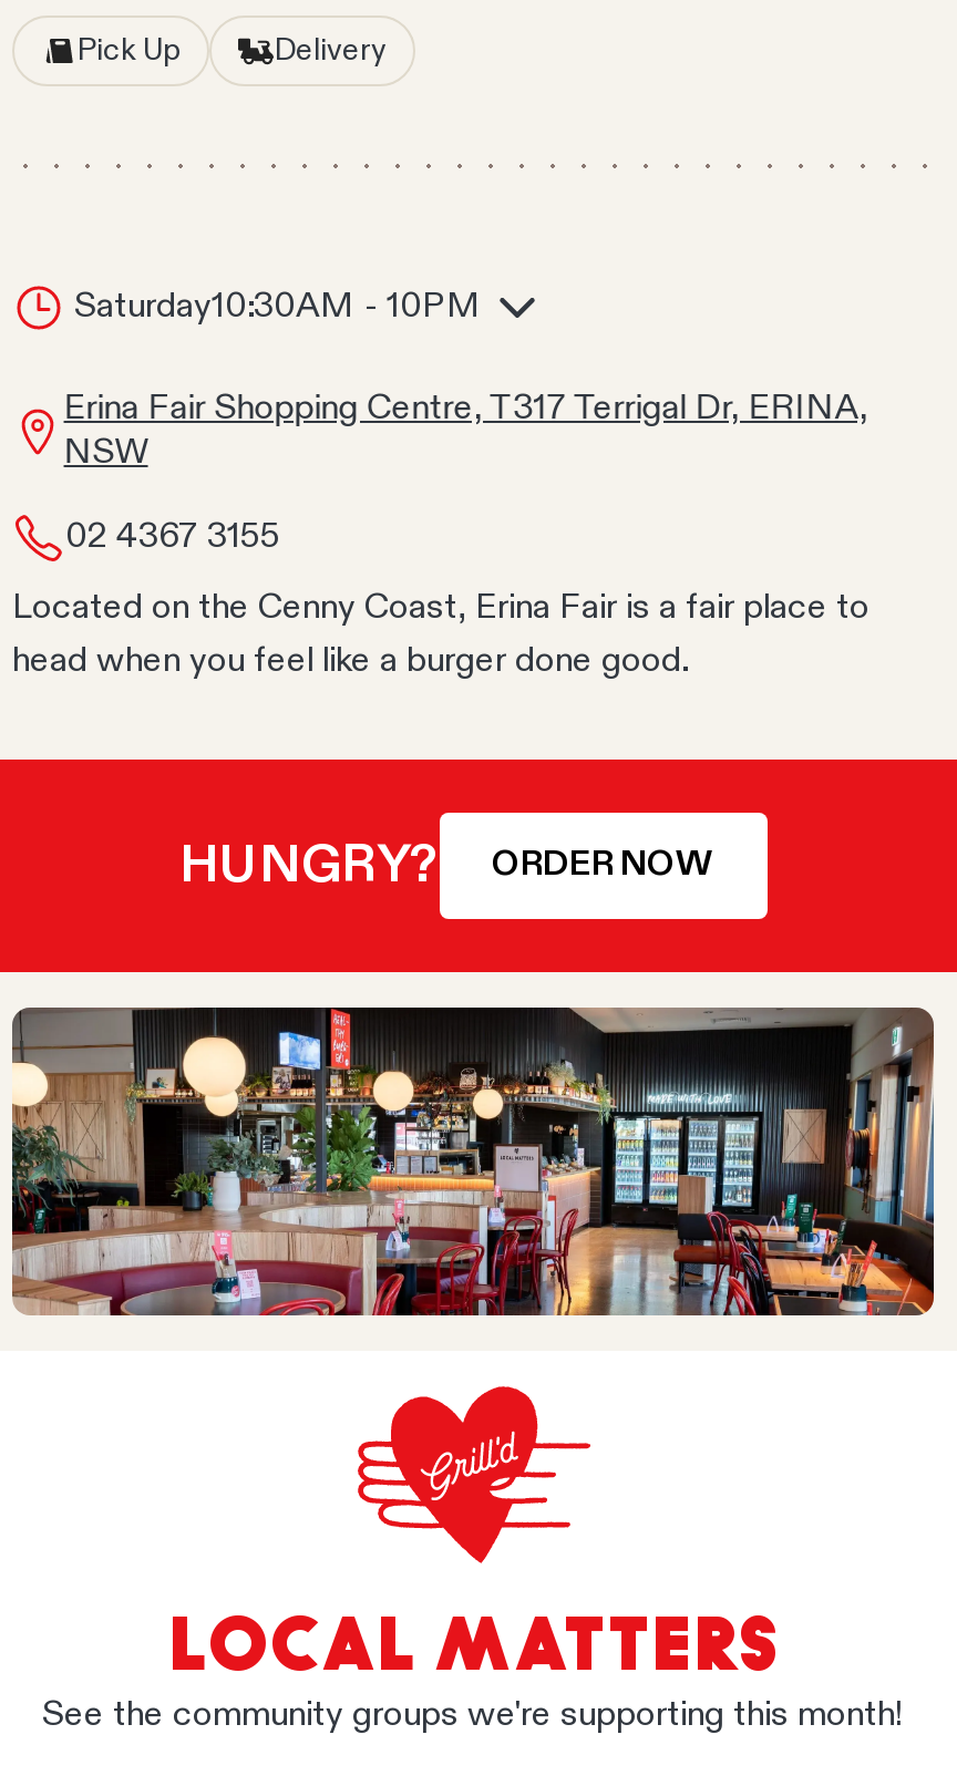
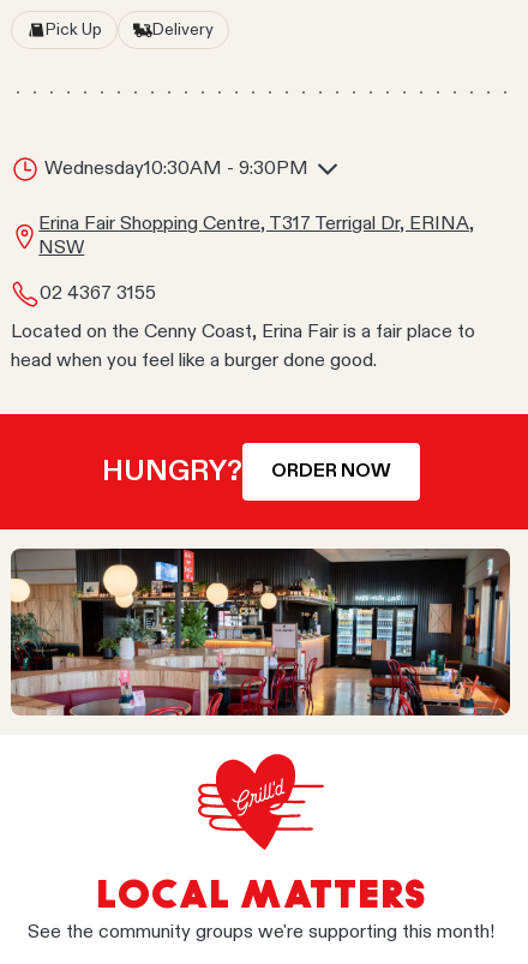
- Saturday10:30AM - 10PM
+ Wednesday10:30AM - 9:30PM
